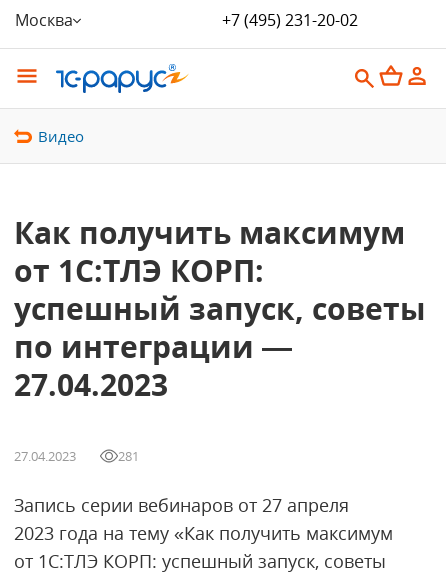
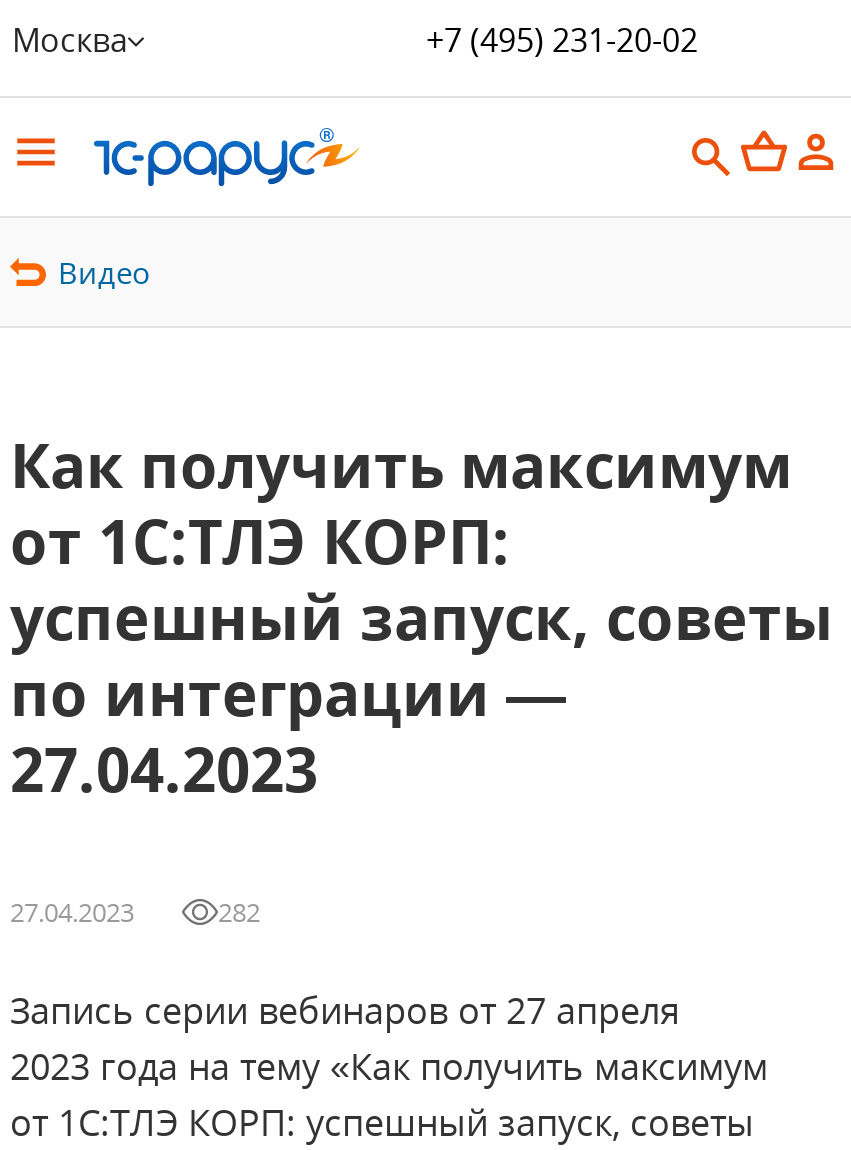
- 281
+ 282
